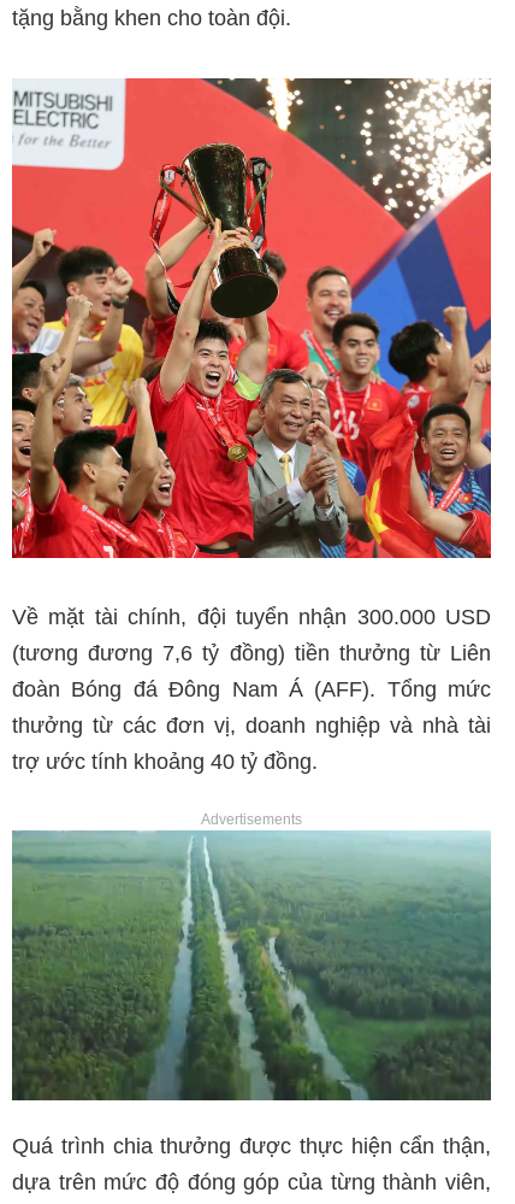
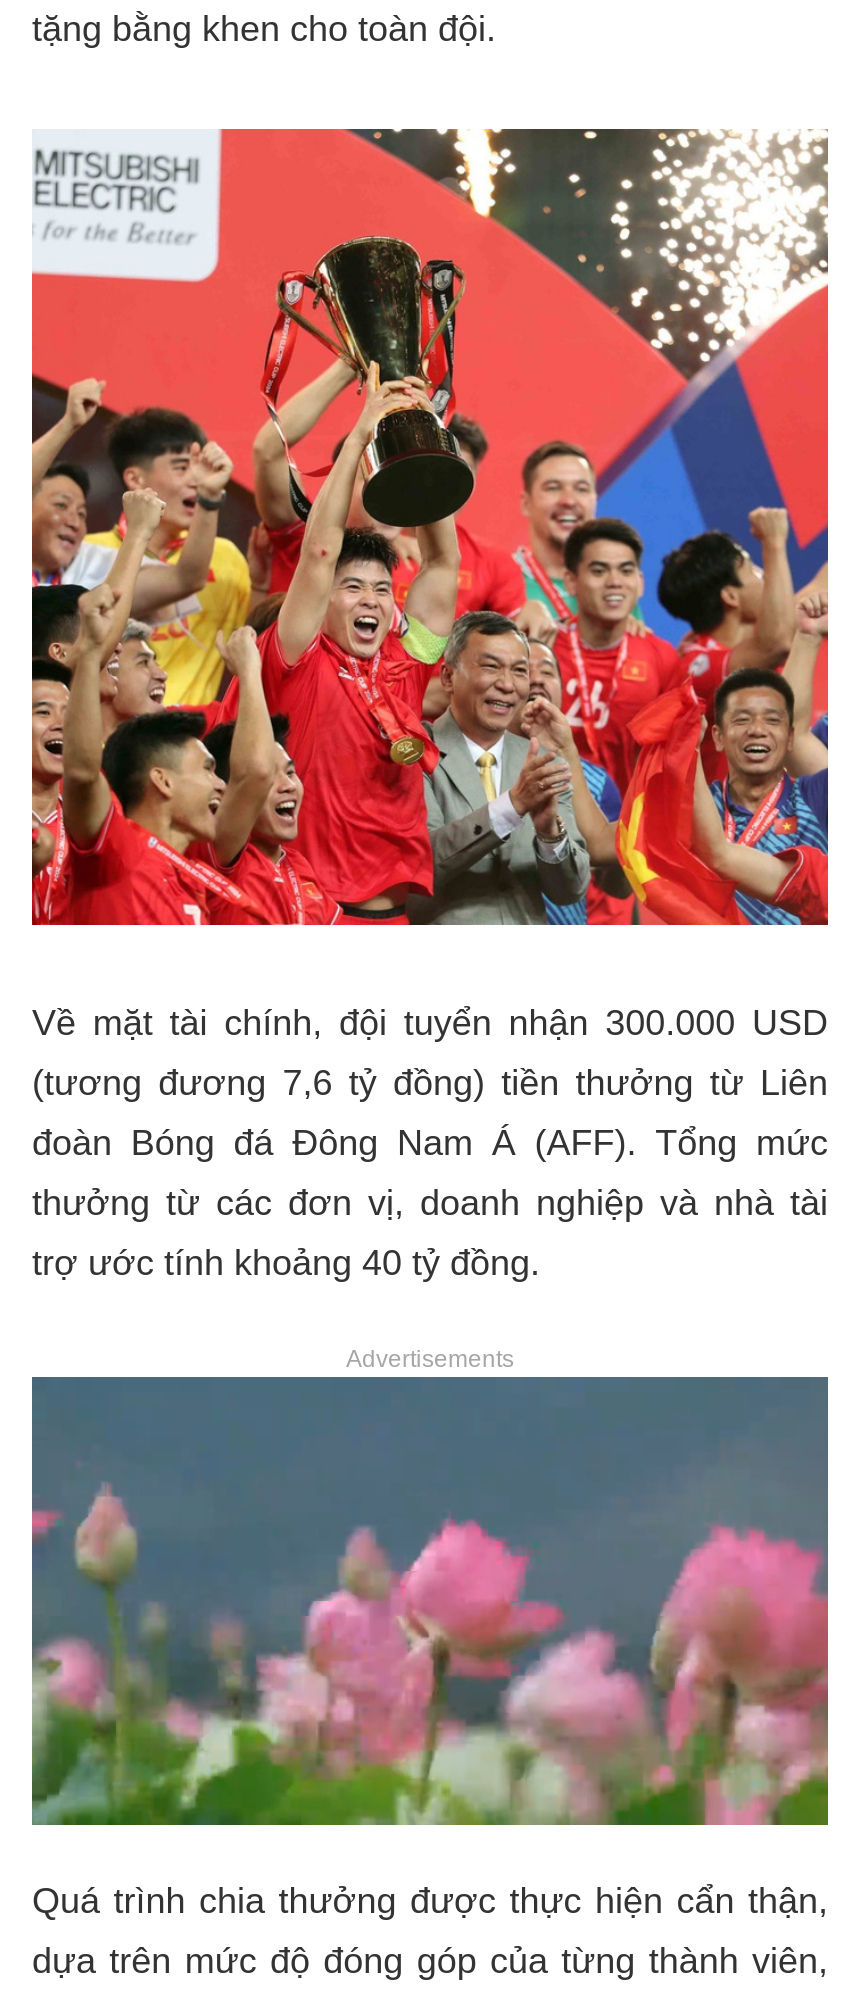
- [image]
+ [image]
